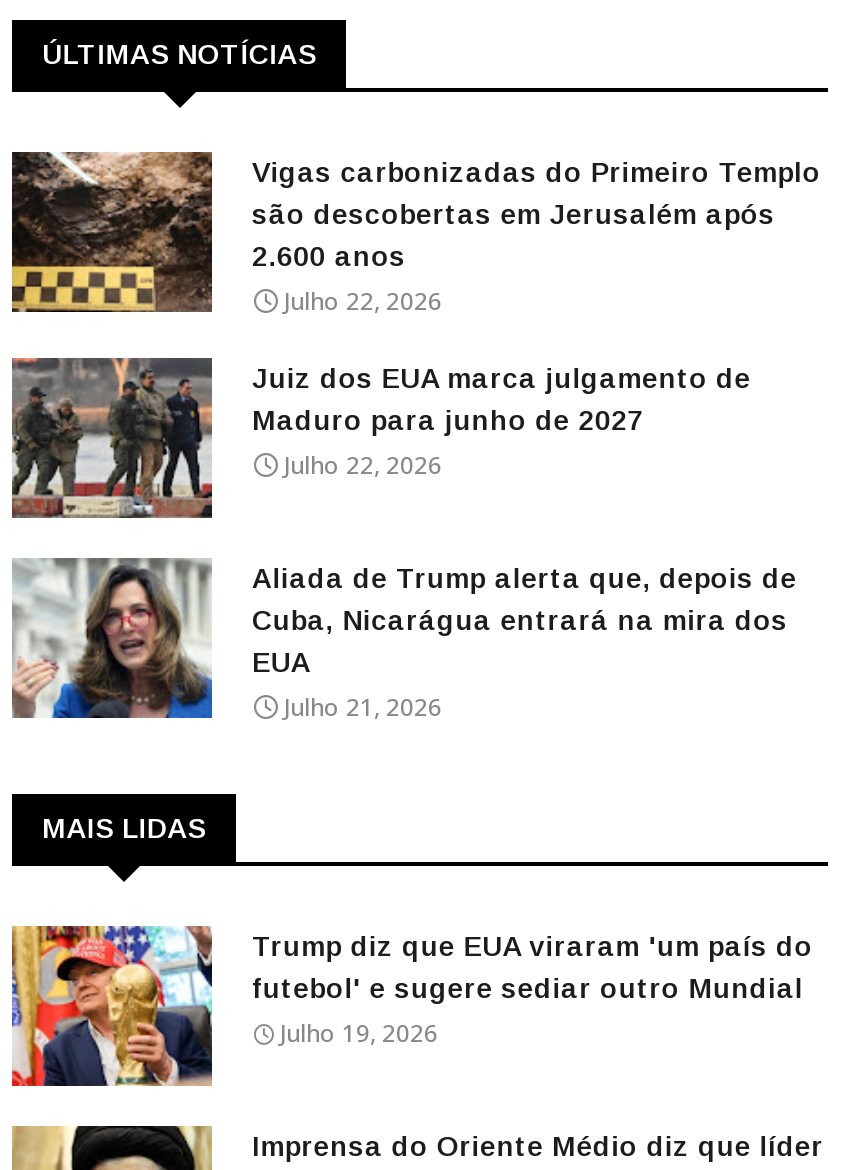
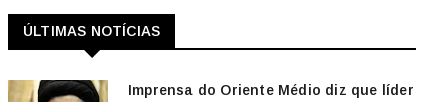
- [image]
- Vigas carbonizadas do Primeiro Templo
- são descobertas em Jerusalém após
- 2.600 anos
- Julho 22, 2026
- Juiz dos EUA marca julgamento de
- Maduro para junho de 2027
- Julho 22, 2026
- Aliada de Trump alerta que, depois de
- Cuba, Nicarágua entrará na mira dos
- EUA
- Julho 21, 2026

- [image]

- [image]

- MAIS LIDAS

- [image]
- Trump diz que EUA viraram 'um país do
- futebol' e sugere sediar outro Mundial
- Julho 19, 2026
